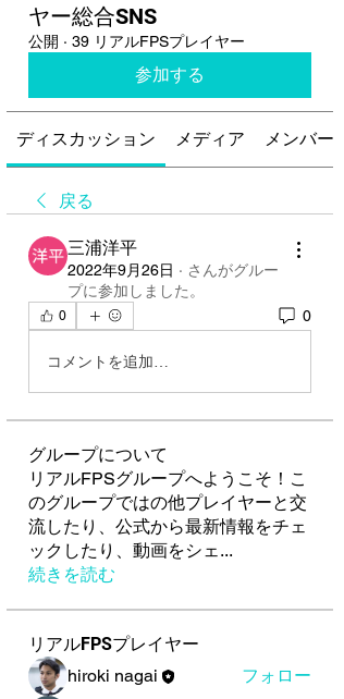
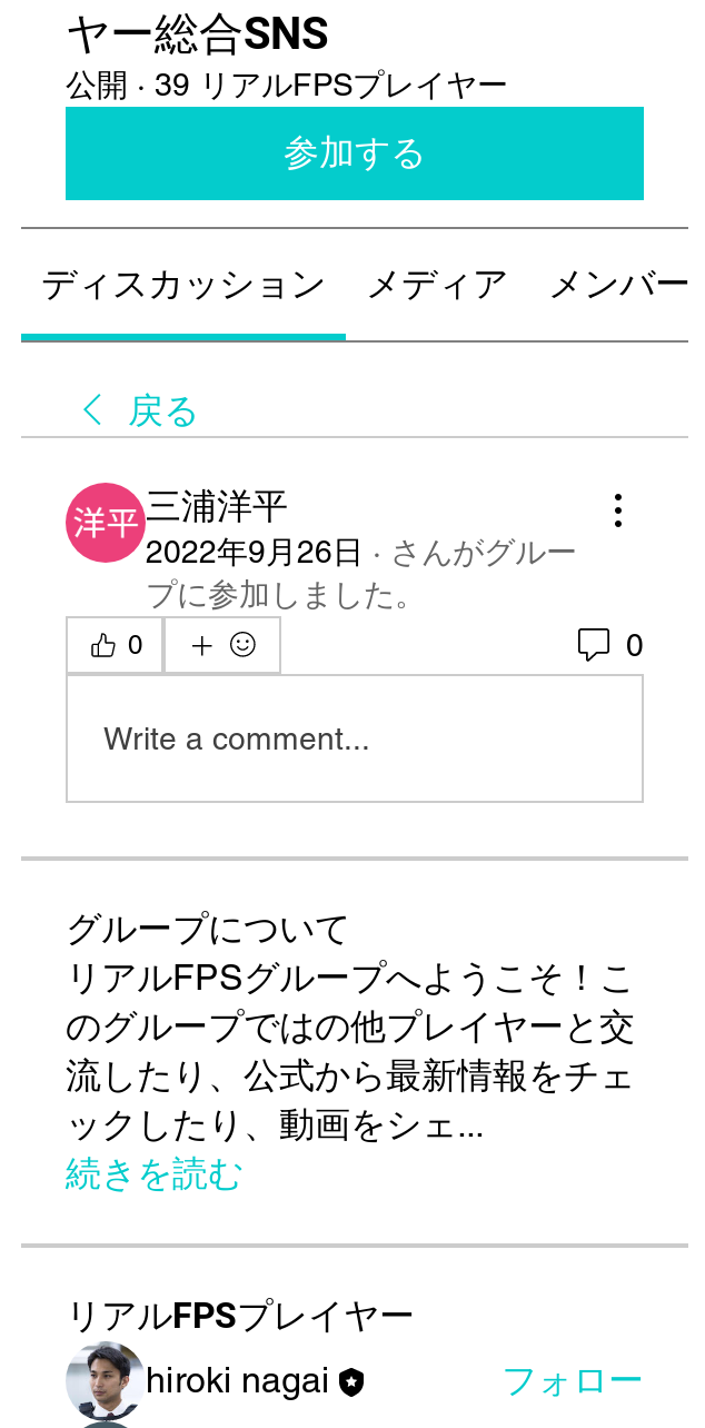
- コメントを追加…
+ Write a comment...
